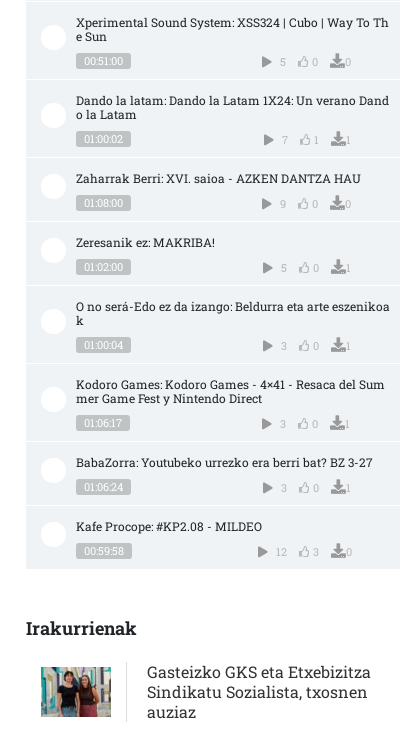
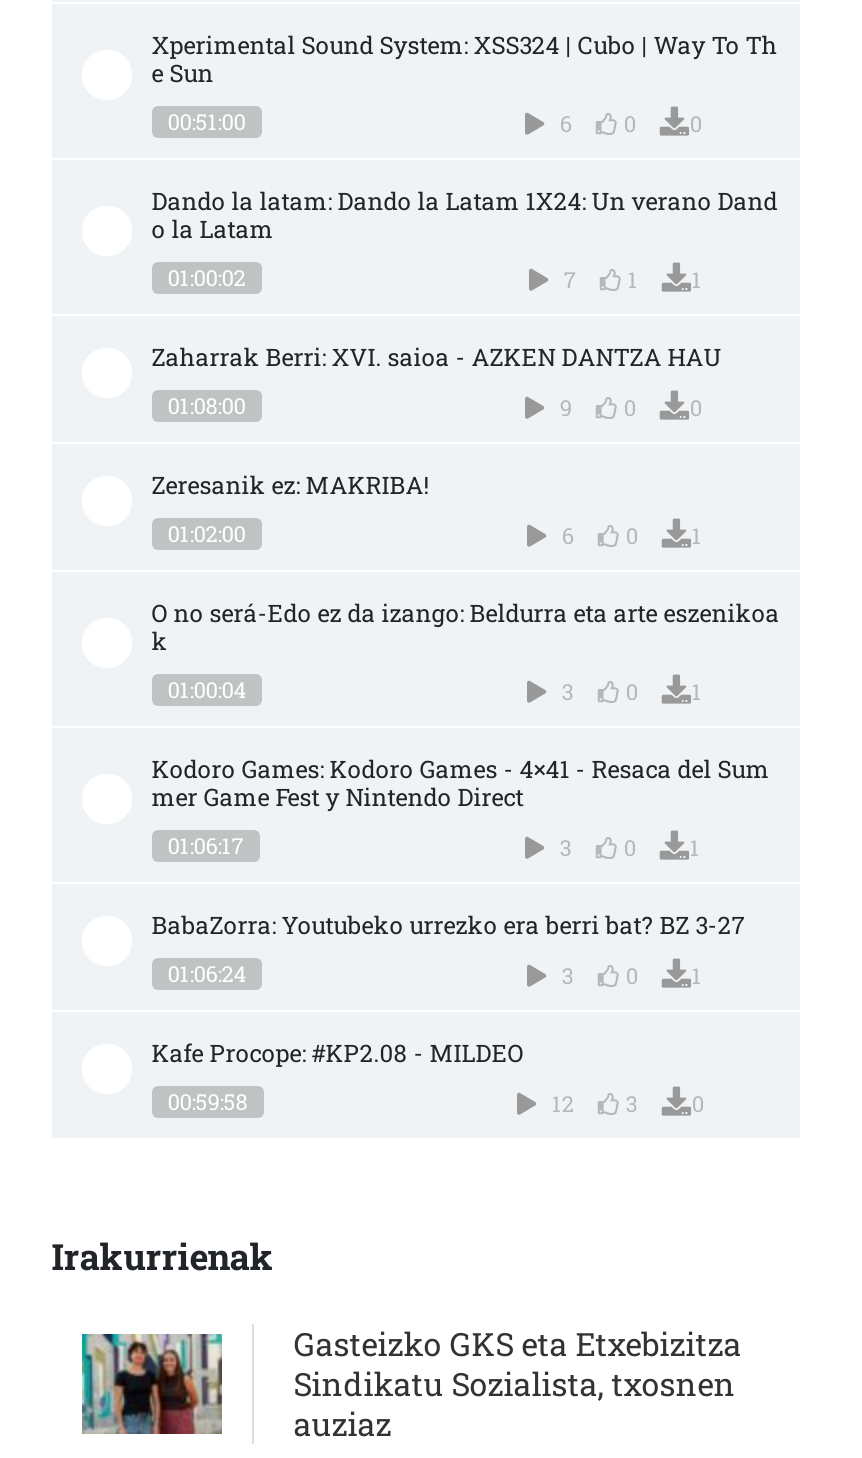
- 5 0 0
+ 6 0 0

- 5
+ 6
